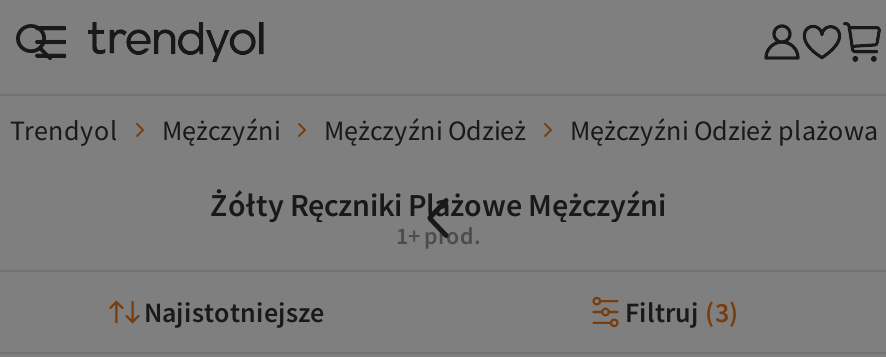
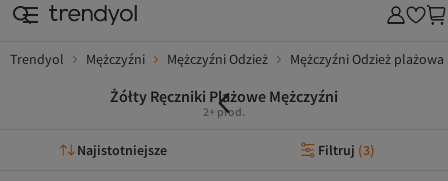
- 1+ prod.
+ 2+ prod.
